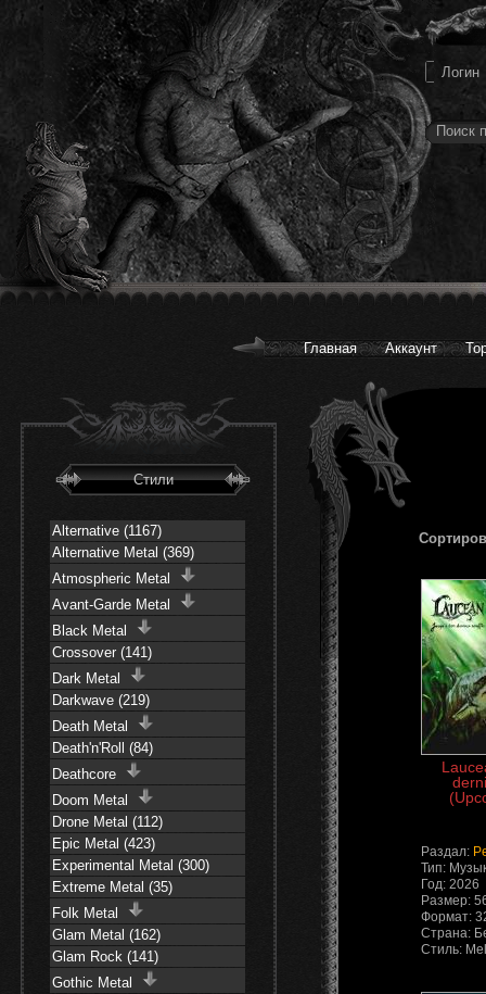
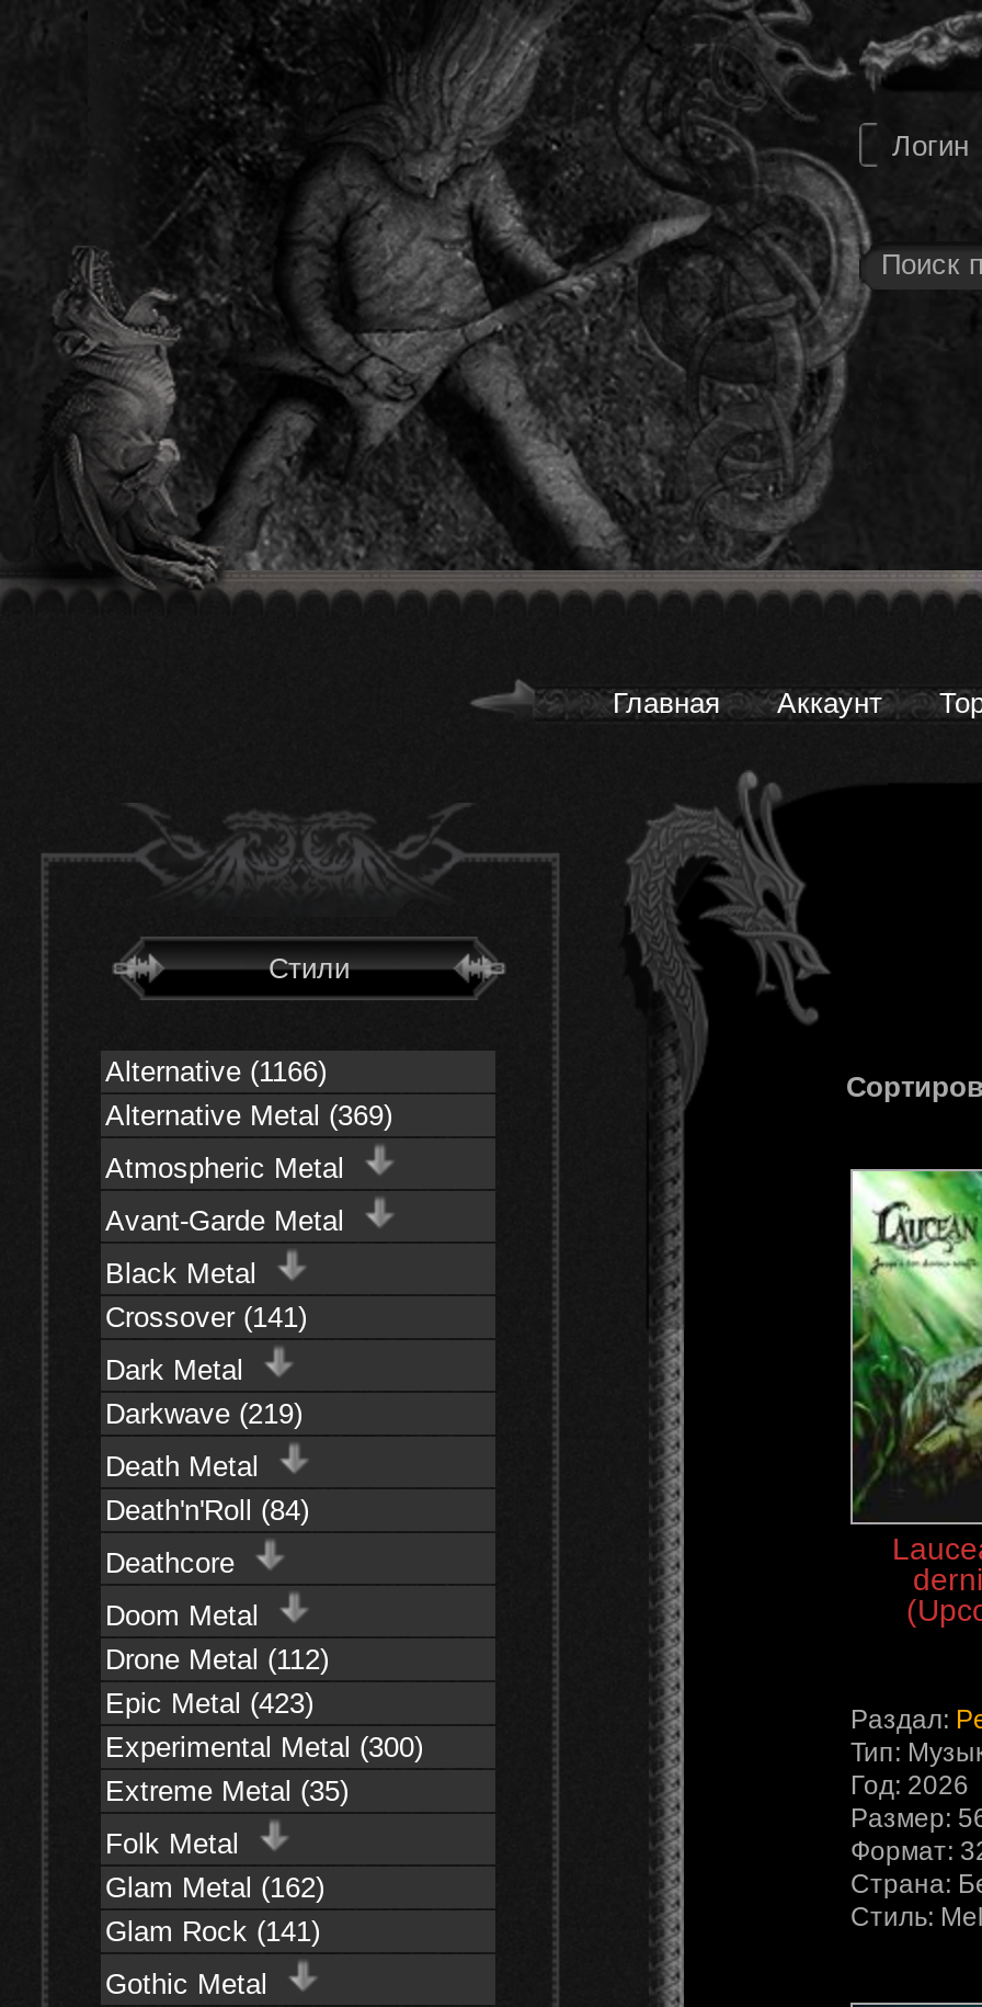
- Alternative (1167)
+ Alternative (1166)
